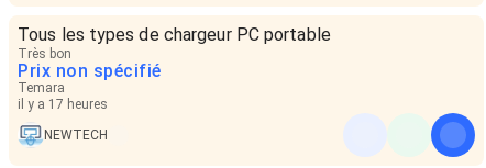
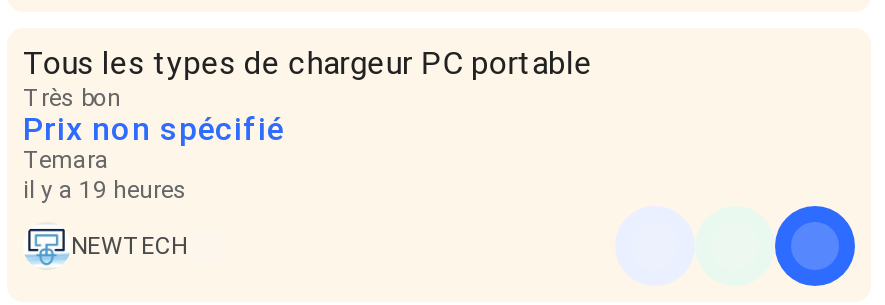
- il y a 17 heures
+ il y a 19 heures
